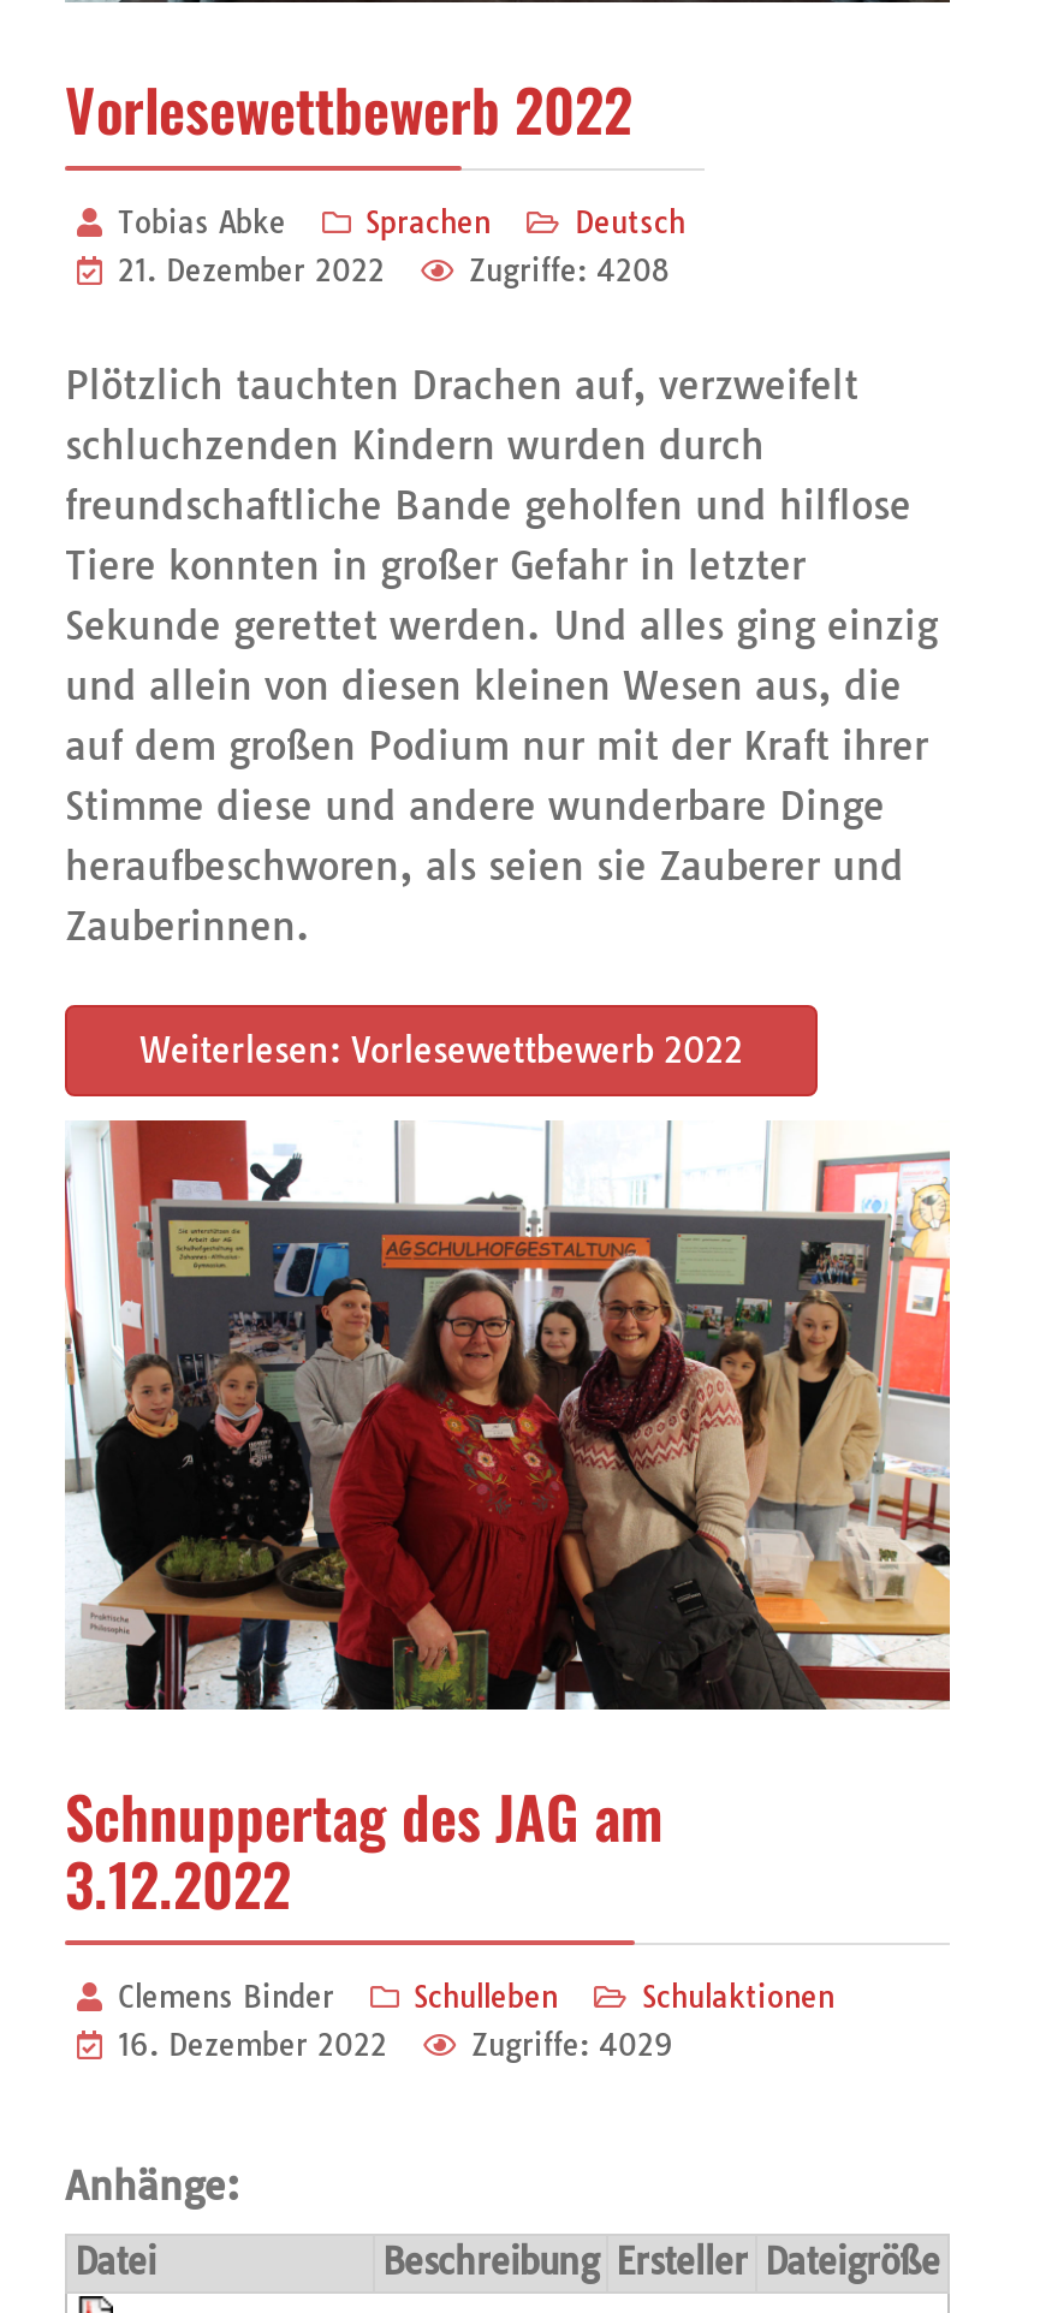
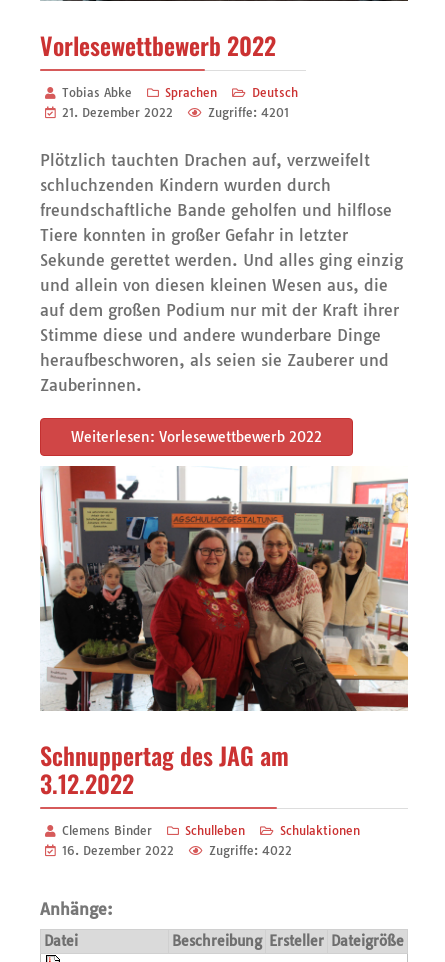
- Zugriffe: 4208
+ Zugriffe: 4201

- Zugriffe: 4029
+ Zugriffe: 4022
